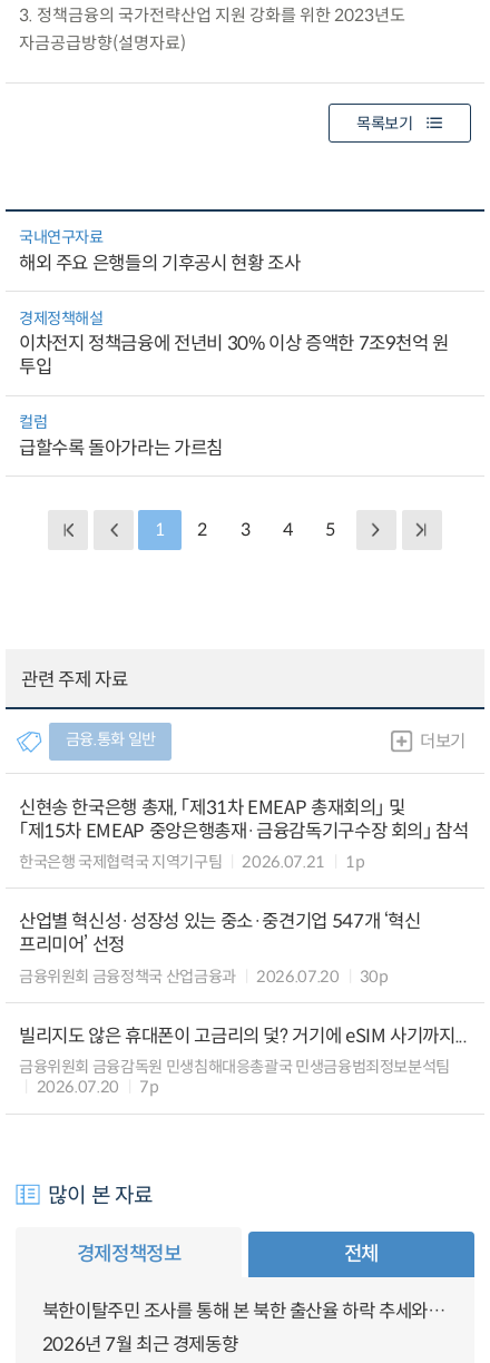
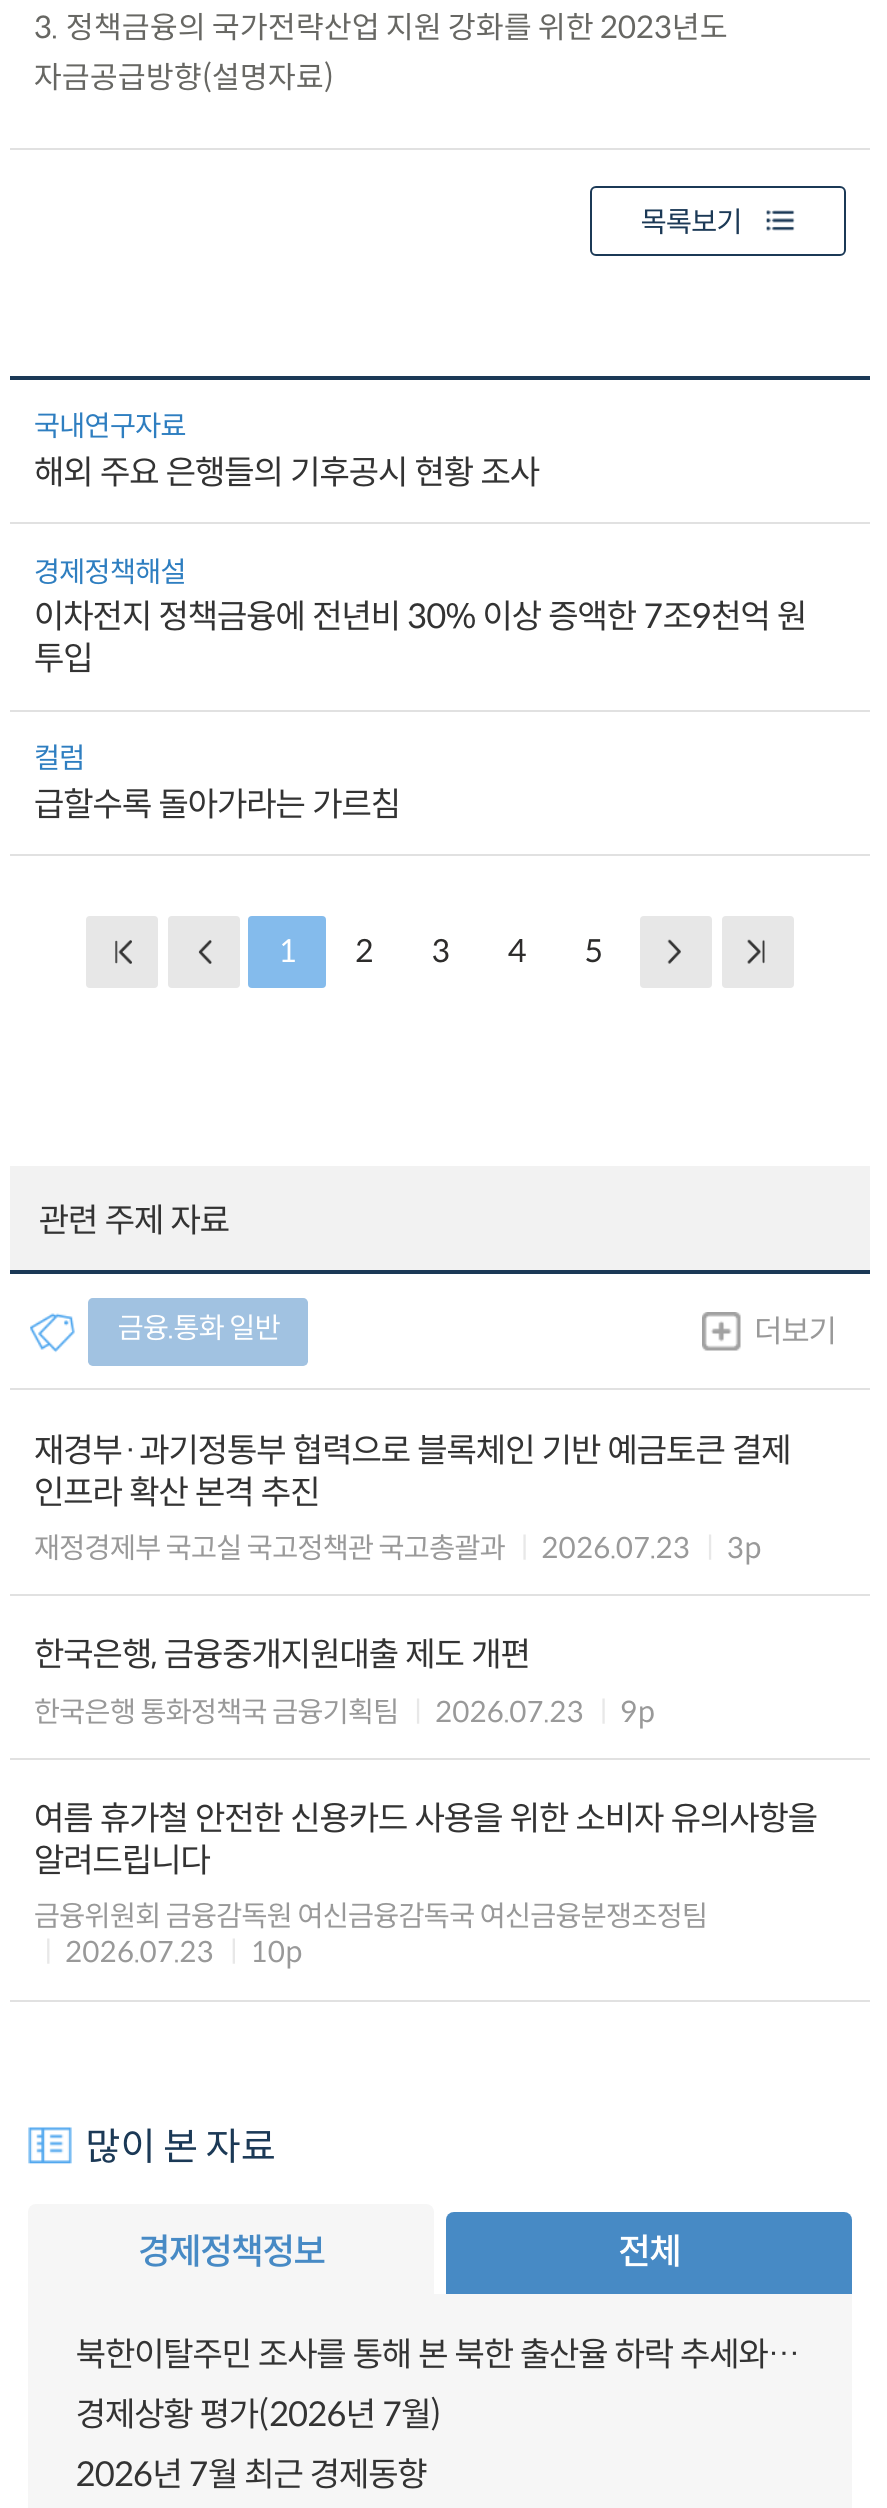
- 신현송 한국은행 총재, 「제31차 EMEAP 총재회의」 및
- 「제15차 EMEAP 중앙은행총재·금융감독기구수장 회의」 참석
- 한국은행 국제협력국 지역기구팀
- 2026.07.21
- 1p
+ 재경부·과기정통부 협력으로 블록체인 기반 예금토큰 결제
+ 인프라 확산 본격 추진
+ 재정경제부 국고실 국고정책관 국고총괄과
+ 2026.07.23
+ 3p

- 산업별 혁신성·성장성 있는 중소·중견기업 547개 ‘혁신
- 프리미어’ 선정
- 금융위원회 금융정책국 산업금융과
- 2026.07.20
- 30p
+ 한국은행, 금융중개지원대출 제도 개편
+ 한국은행 통화정책국 금융기획팀
+ 2026.07.23
+ 9p

- 빌리지도 않은 휴대폰이 고금리의 덫? 거기에 eSIM 사기까지...
- 금융위원회 금융감독원 민생침해대응총괄국 민생금융범죄정보분석팀
- 2026.07.20
- 7p
+ 여름 휴가철 안전한 신용카드 사용을 위한 소비자 유의사항을
+ 알려드립니다
+ 금융위원회 금융감독원 여신금융감독국 여신금융분쟁조정팀
+ 2026.07.23
+ 10p

+ 경제상황 평가(2026년 7월)
